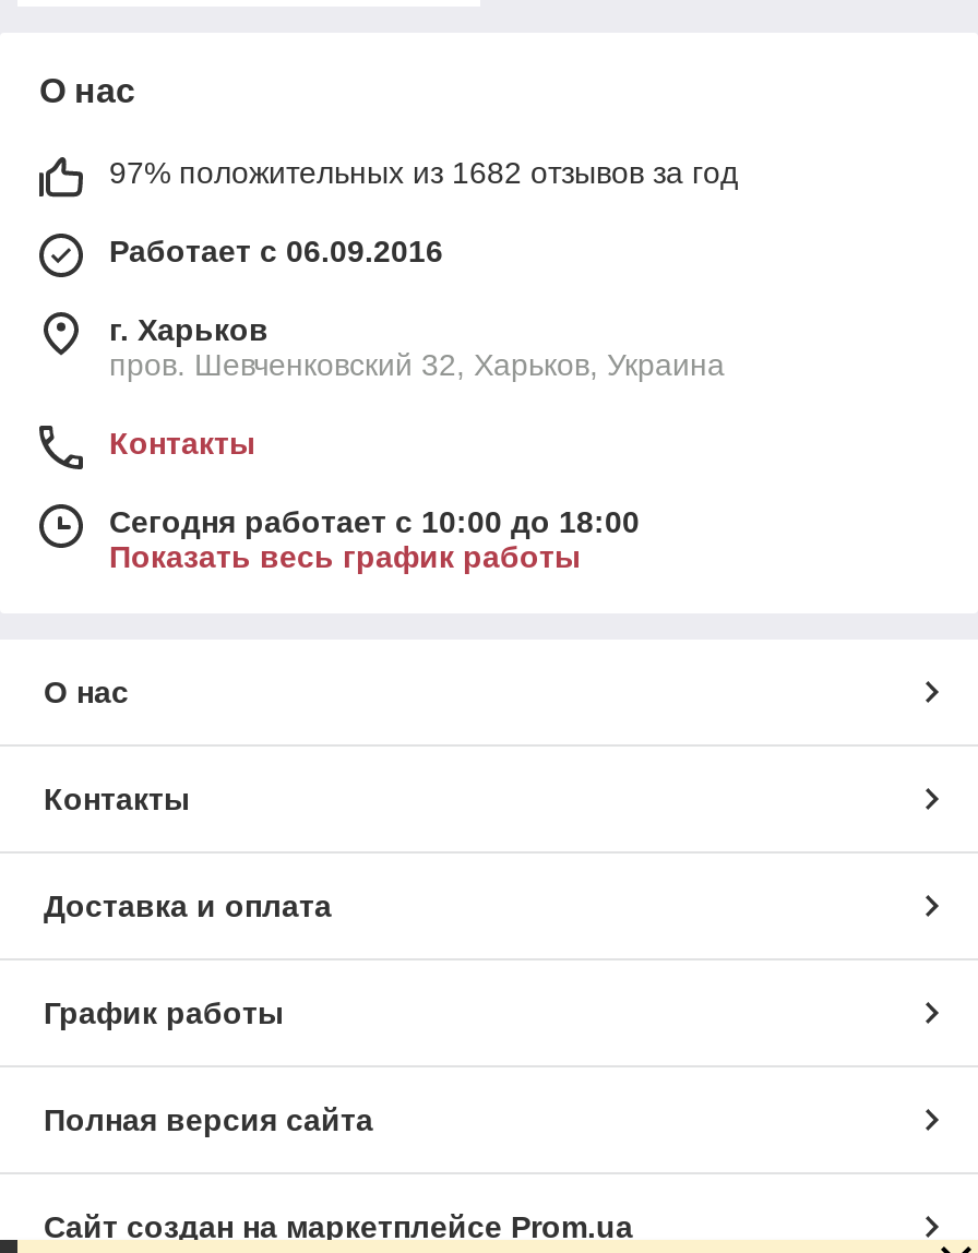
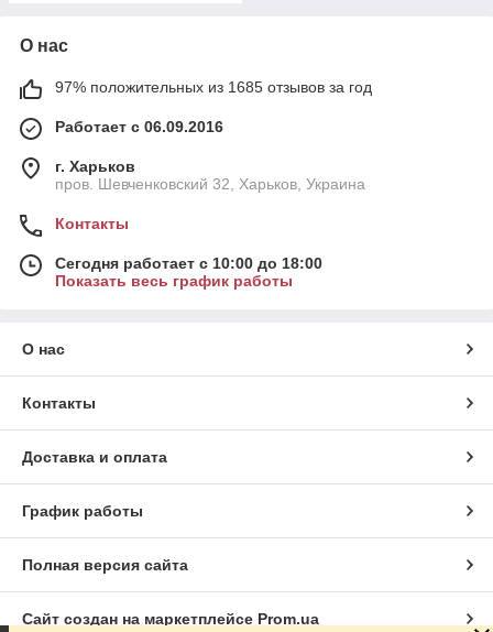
- 97% положительных из 1682 отзывов за год
+ 97% положительных из 1685 отзывов за год
